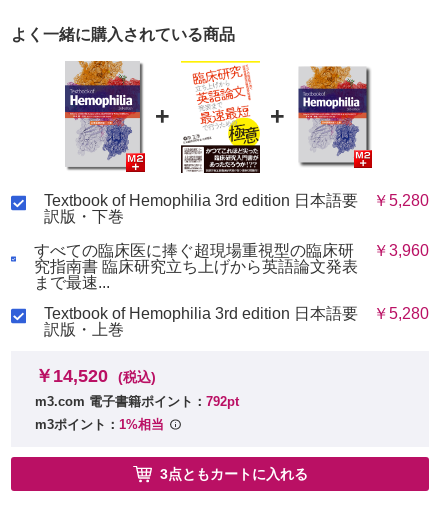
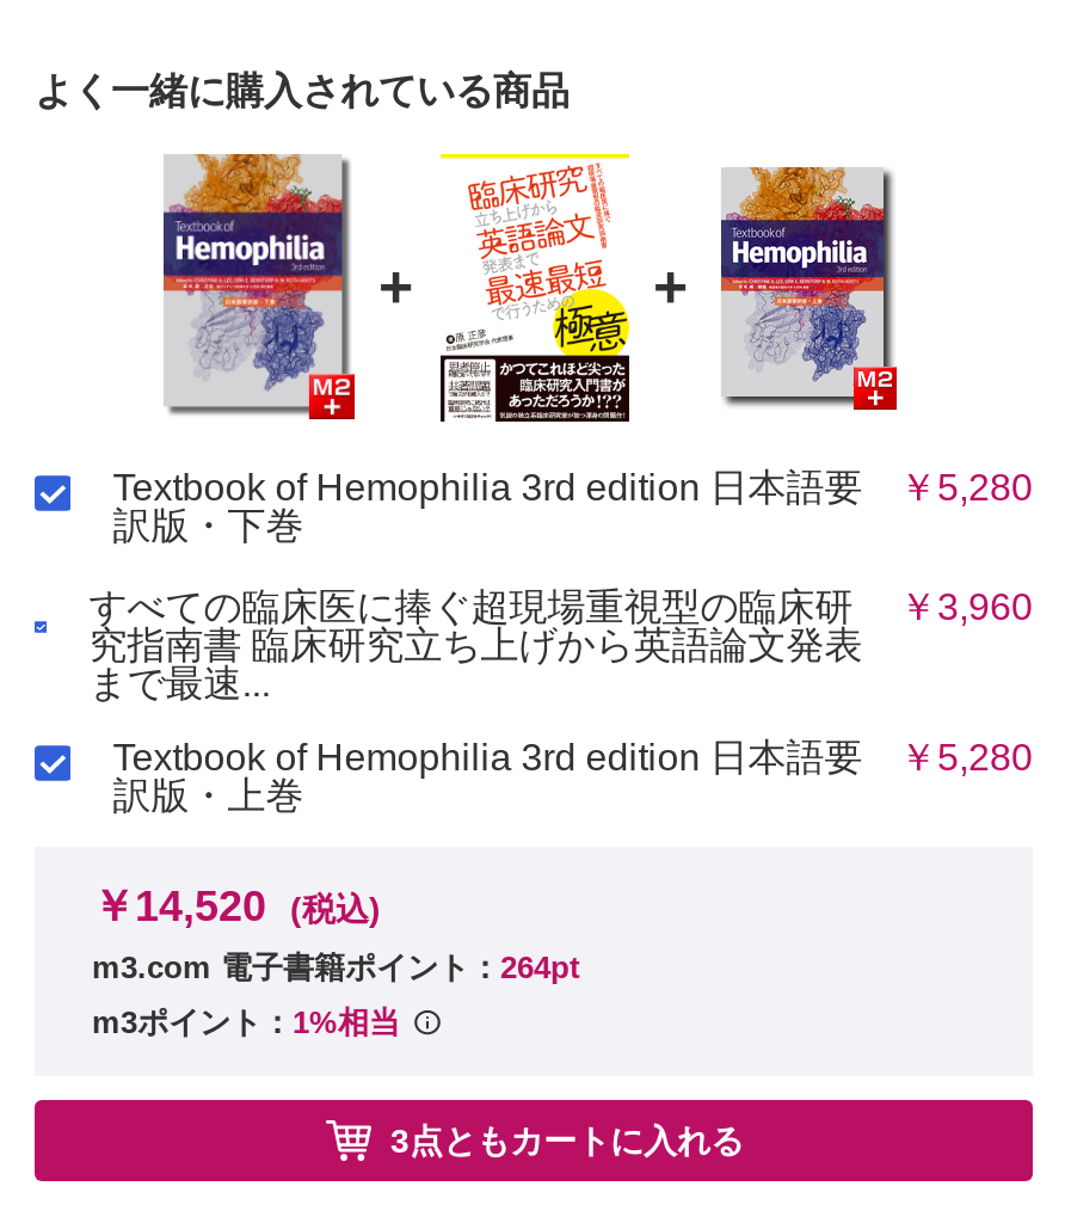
- m3.com 電子書籍ポイント：792pt
+ m3.com 電子書籍ポイント：264pt
